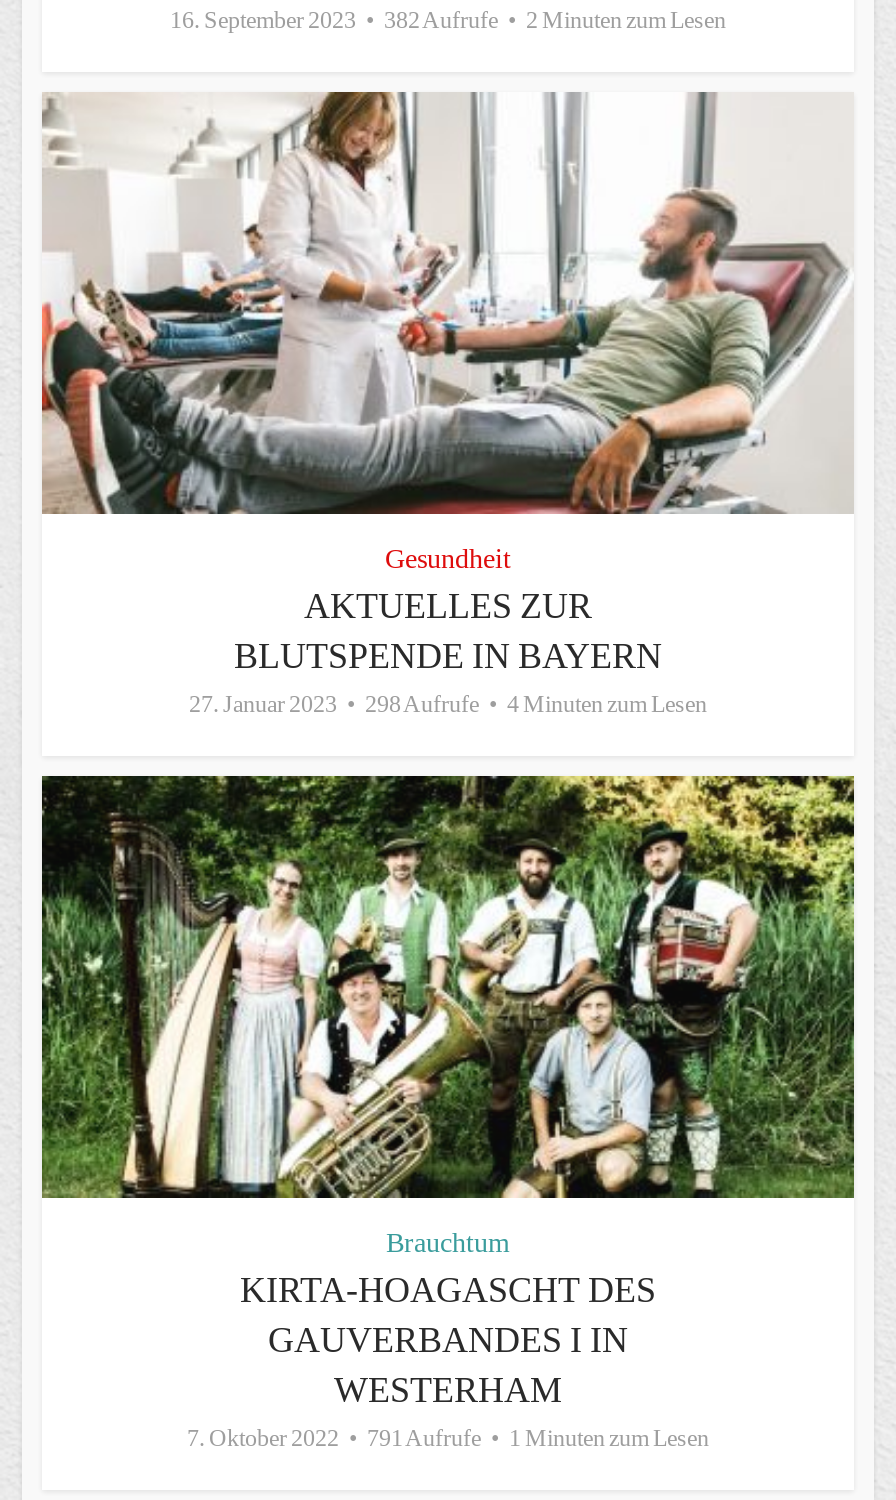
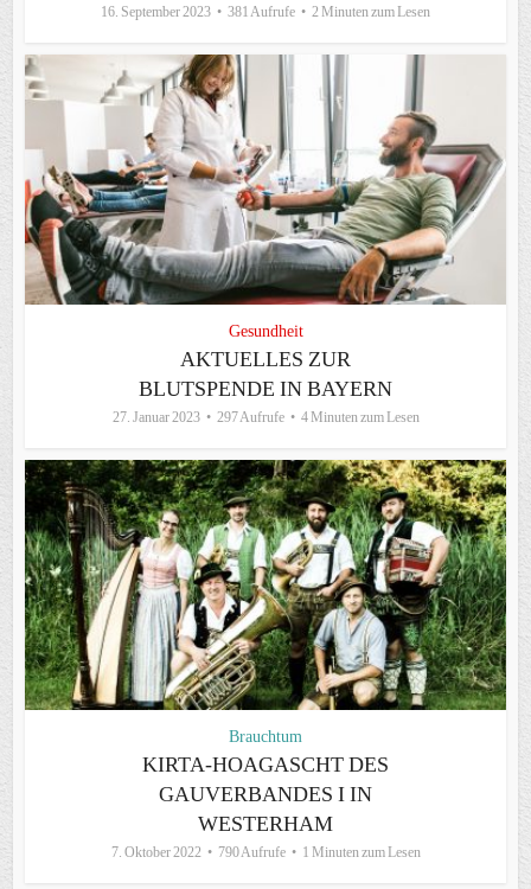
- 16. September 2023 382 Aufrufe 2 Minuten zum Lesen
+ 16. September 2023 381 Aufrufe 2 Minuten zum Lesen

- 27. Januar 2023 298 Aufrufe 4 Minuten zum Lesen
+ 27. Januar 2023 297 Aufrufe 4 Minuten zum Lesen

- 7. Oktober 2022 791 Aufrufe 1 Minuten zum Lesen
+ 7. Oktober 2022 790 Aufrufe 1 Minuten zum Lesen
